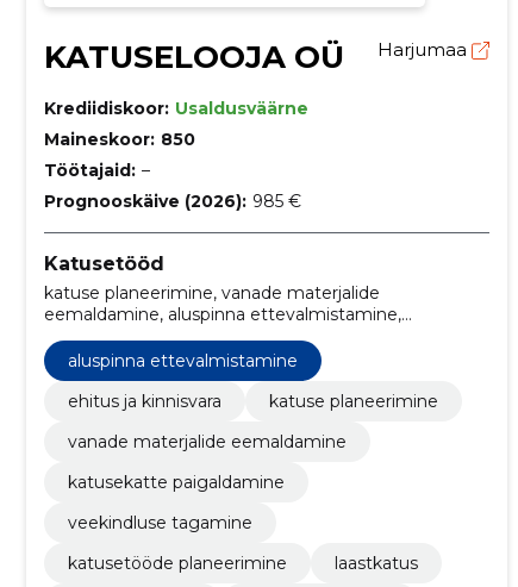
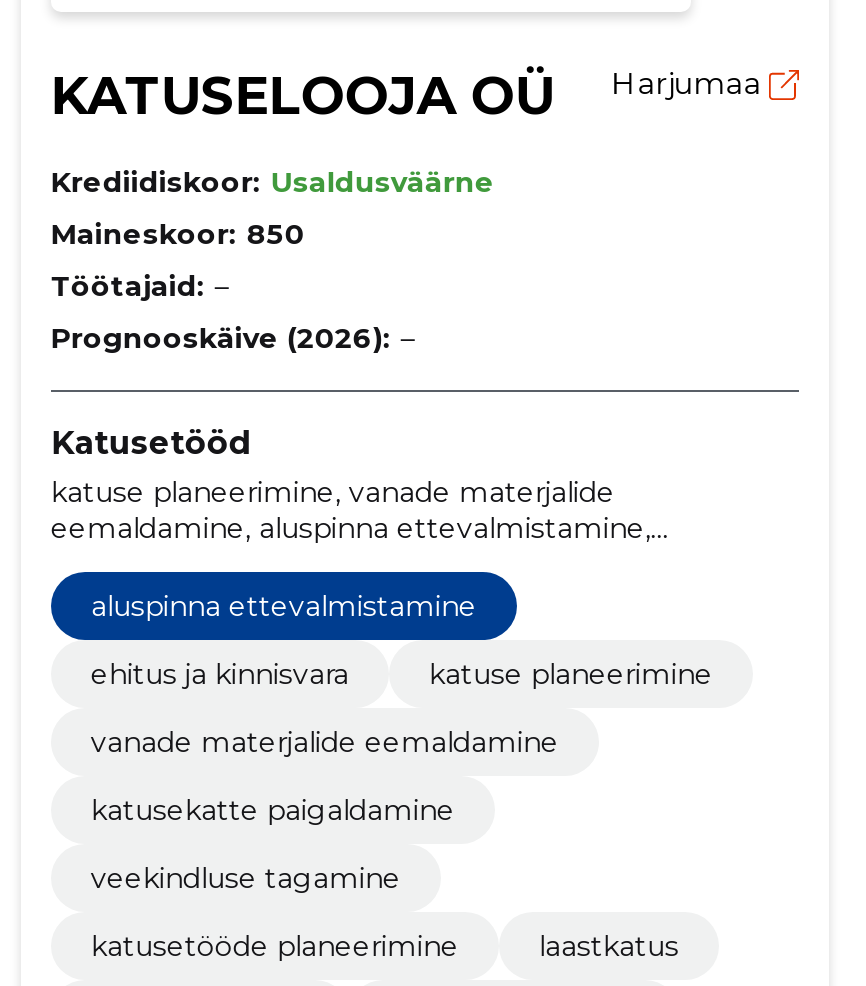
- Prognooskäive (2026): 985 €
+ Prognooskäive (2026): –
